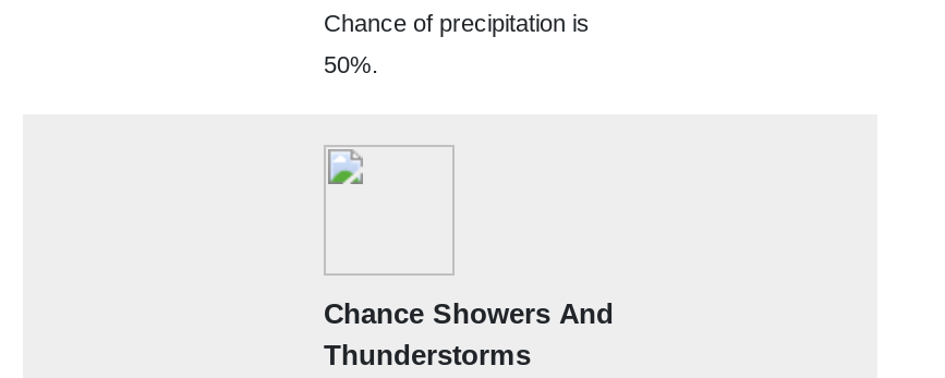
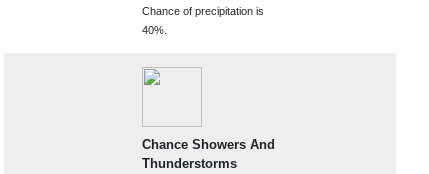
- 50%.
+ 40%.
